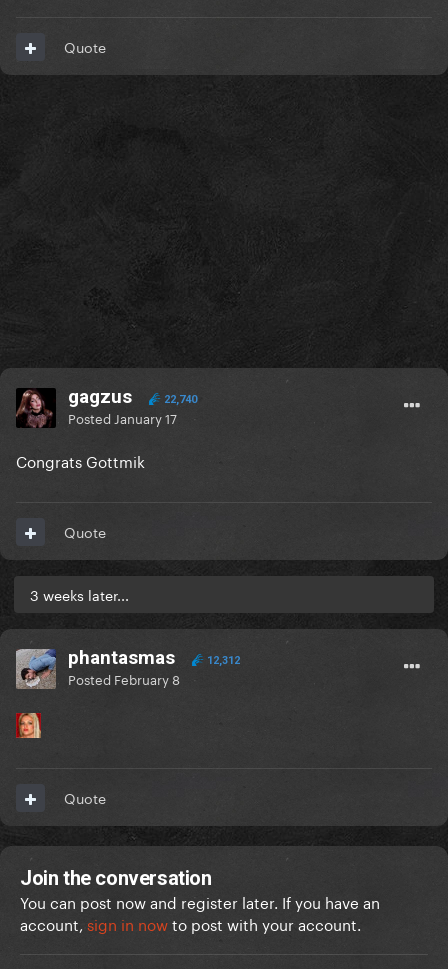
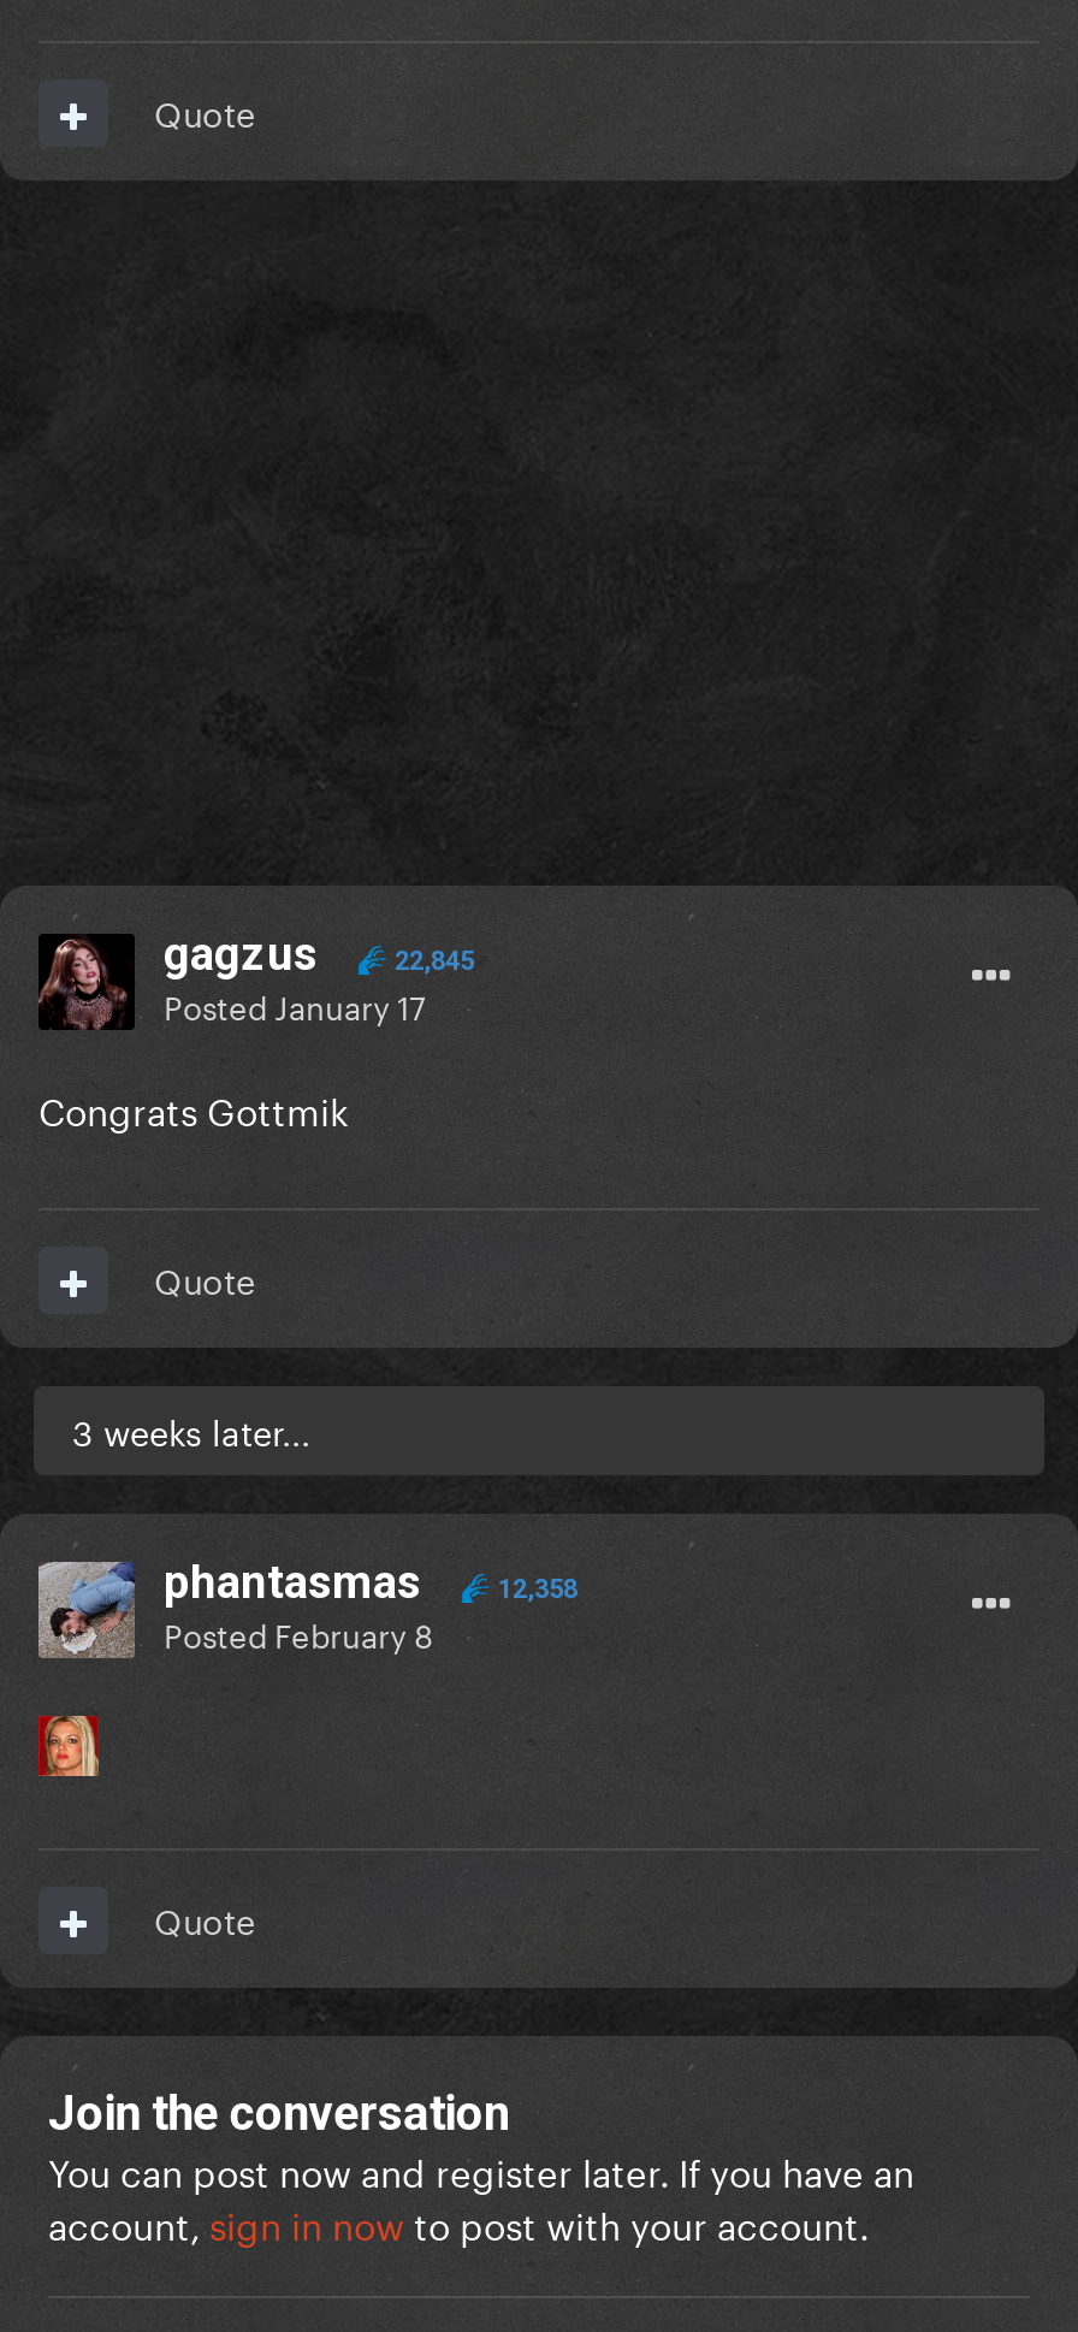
- 22,740
+ 22,845

- 12,312
+ 12,358
